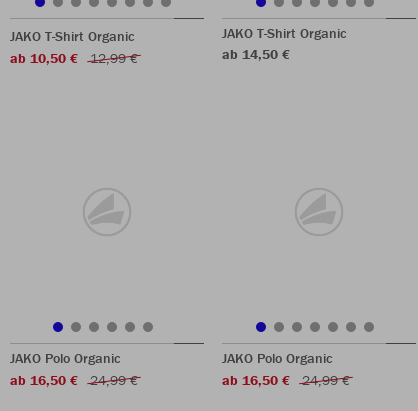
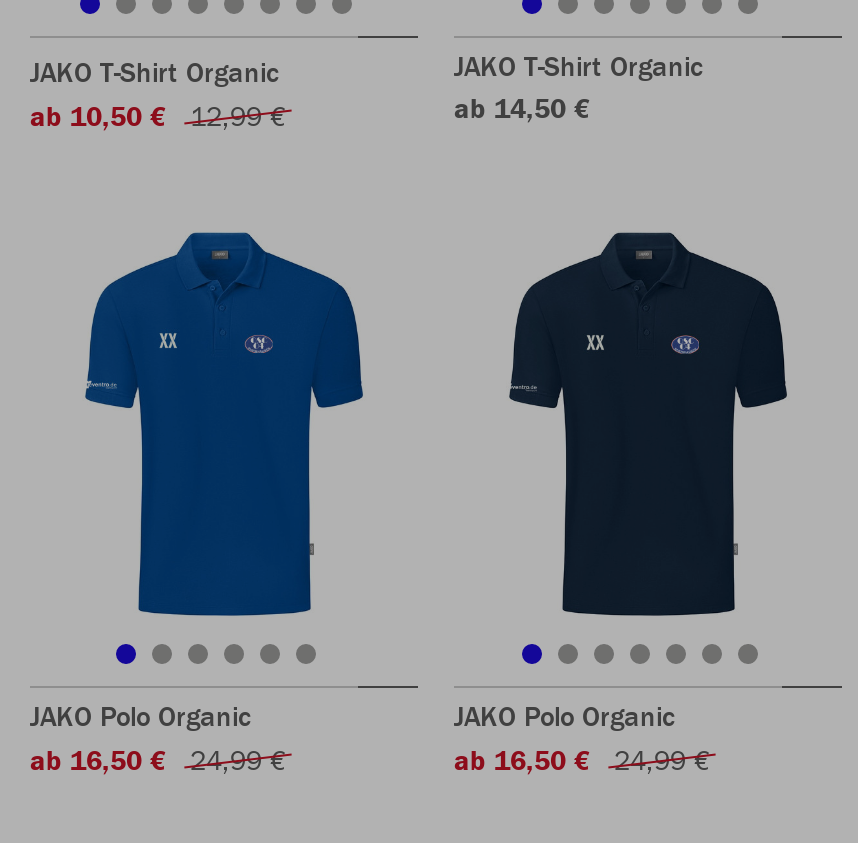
+ [image]

+ [image]
